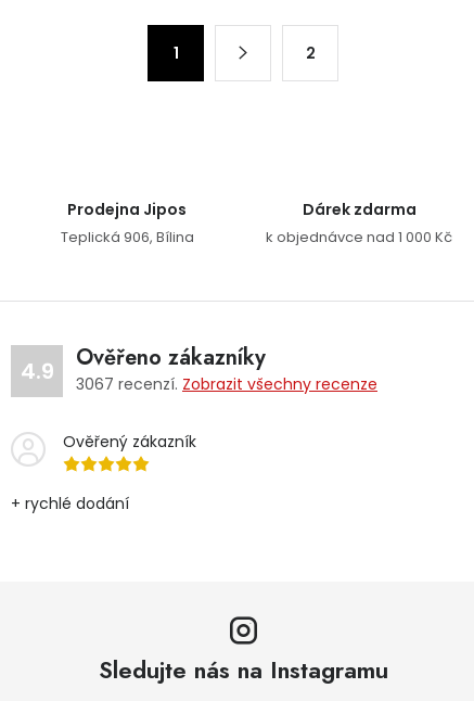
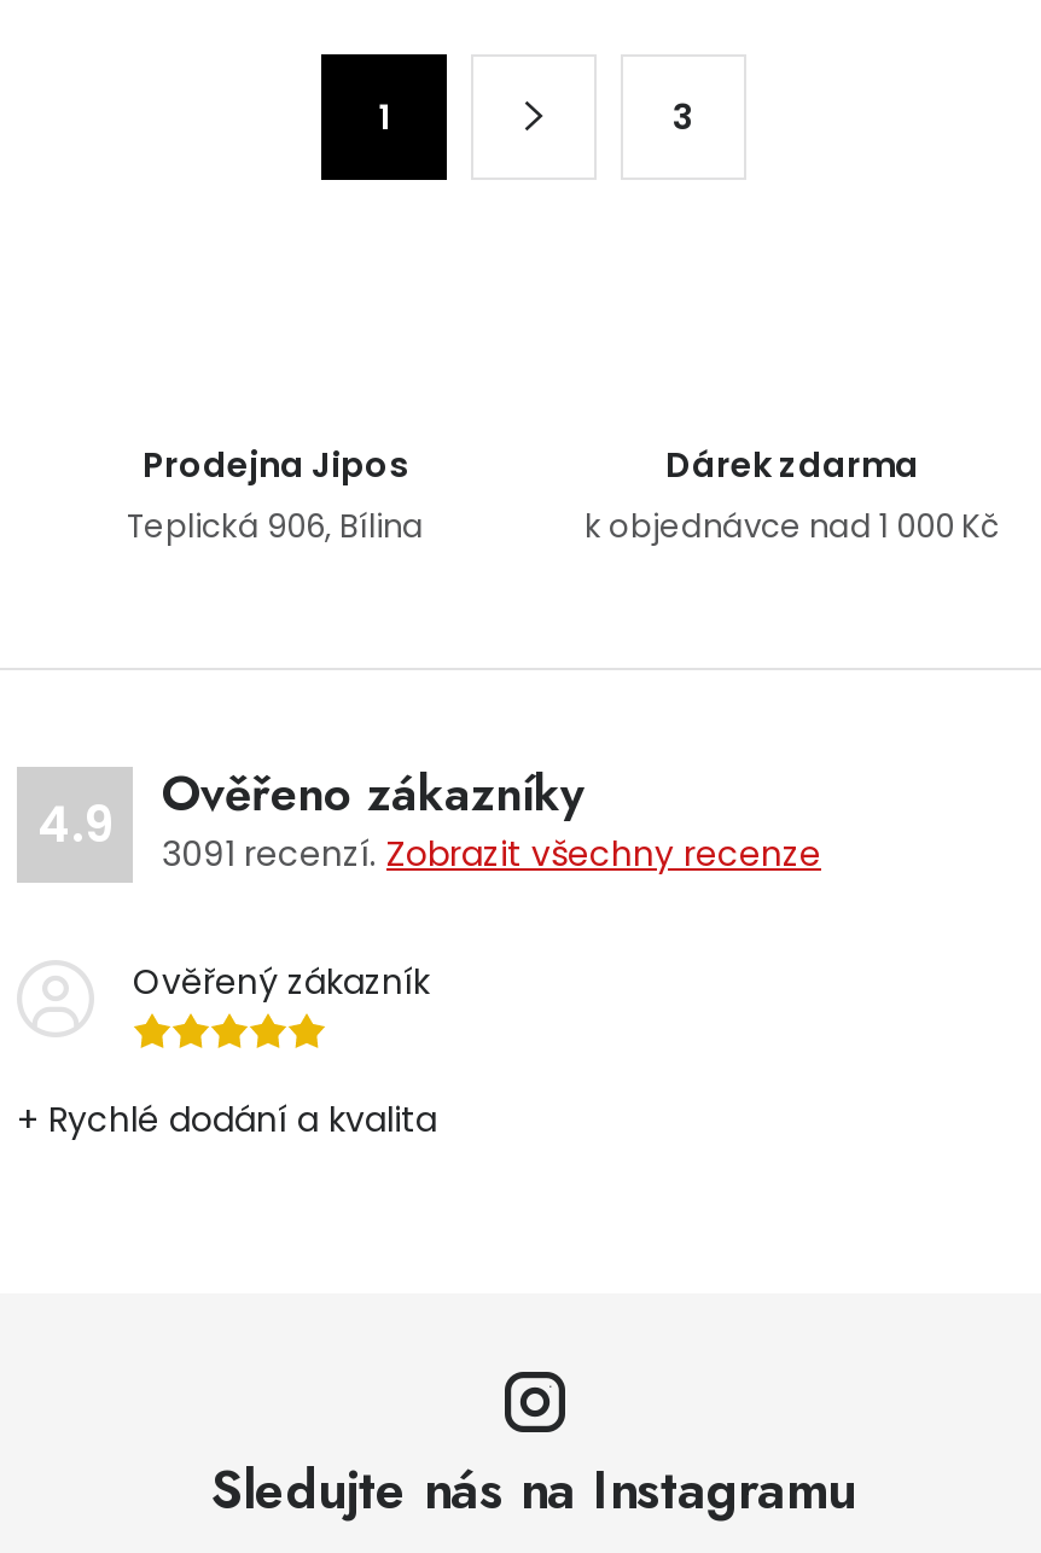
- 2
+ 3

- 3067 recenzí. Zobrazit všechny recenze
+ 3091 recenzí. Zobrazit všechny recenze

- + rychlé dodání
+ + Rychlé dodání a kvalita
